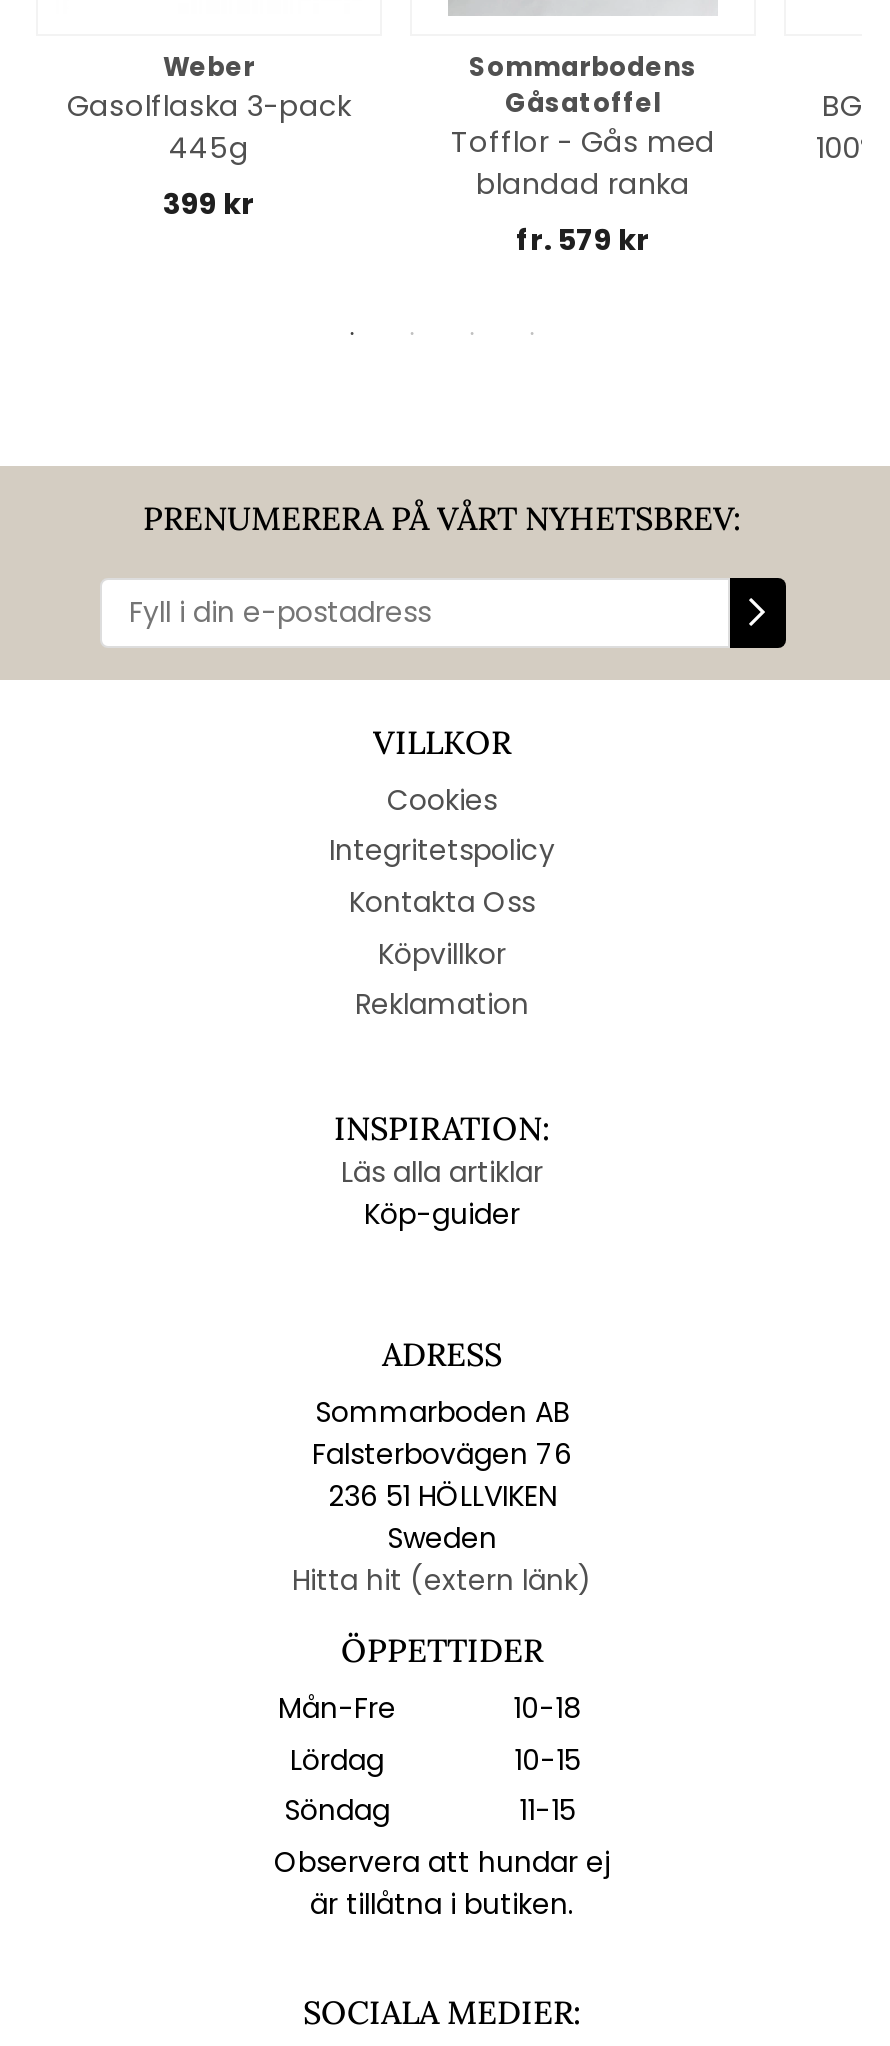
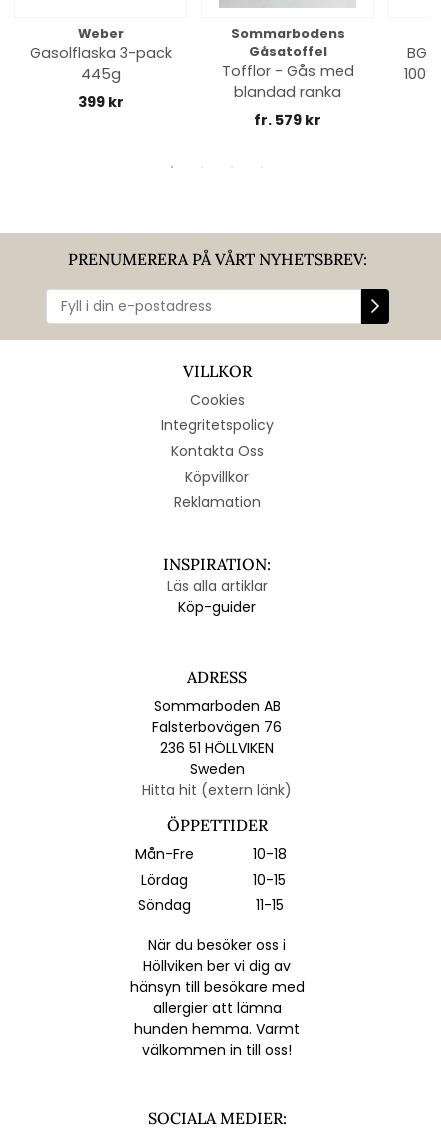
- Observera att hundar ej
- är tillåtna i butiken.
+ När du besöker oss i
+ Höllviken ber vi dig av
+ hänsyn till besökare med
+ allergier att lämna
+ hunden hemma. Varmt
+ välkommen in till oss!
